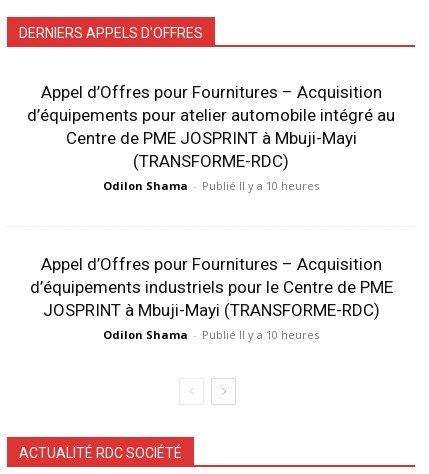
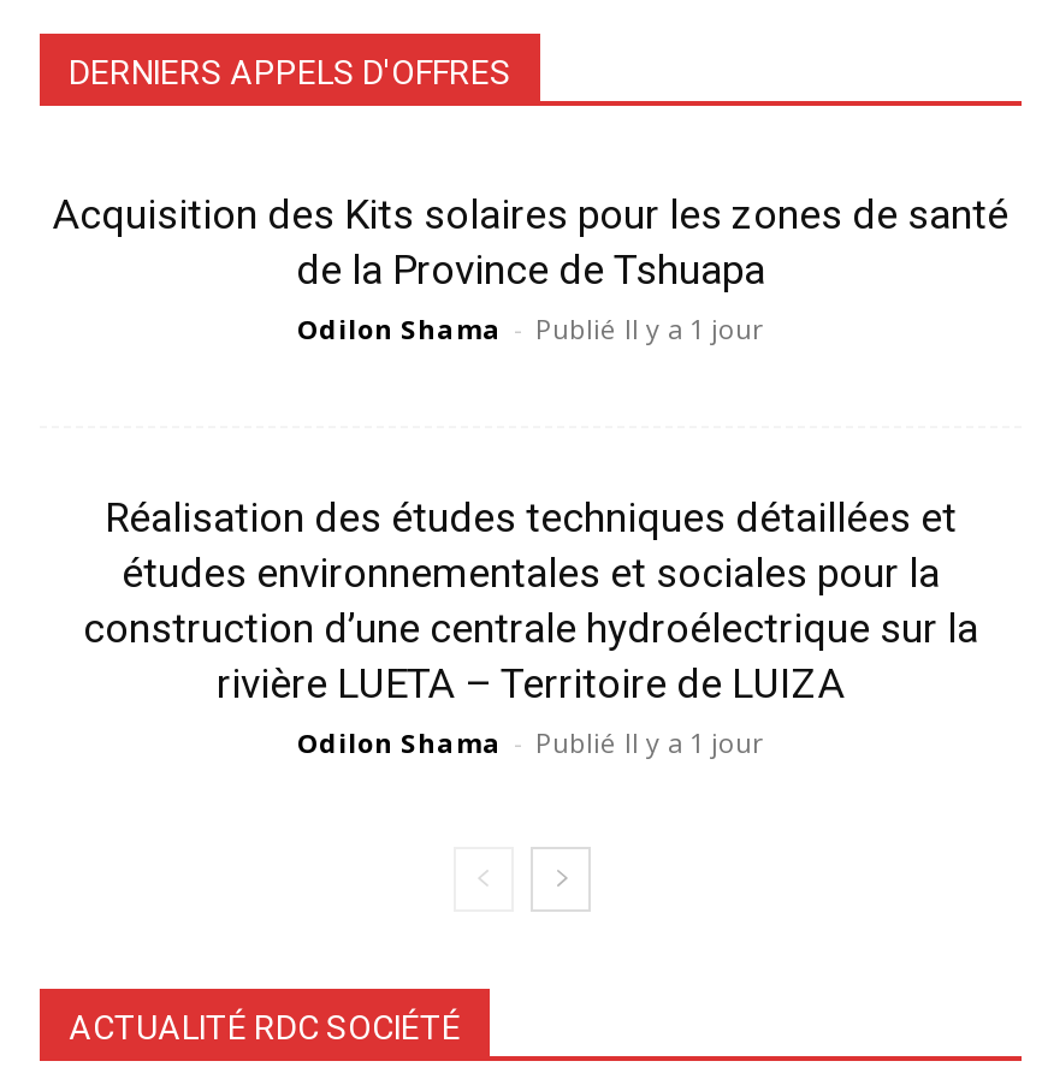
- Appel d’Offres pour Fournitures – Acquisition
- d’équipements pour atelier automobile intégré au
- Centre de PME JOSPRINT à Mbuji-Mayi
- (TRANSFORME-RDC)
- Odilon Shama - Publié Il y a 10 heures
+ Acquisition des Kits solaires pour les zones de santé
+ de la Province de Tshuapa
+ Odilon Shama - Publié Il y a 1 jour

- Appel d’Offres pour Fournitures – Acquisition
- d’équipements industriels pour le Centre de PME
- JOSPRINT à Mbuji-Mayi (TRANSFORME-RDC)
- Odilon Shama - Publié Il y a 10 heures
+ Réalisation des études techniques détaillées et
+ études environnementales et sociales pour la
+ construction d’une centrale hydroélectrique sur la
+ rivière LUETA – Territoire de LUIZA
+ Odilon Shama - Publié Il y a 1 jour
